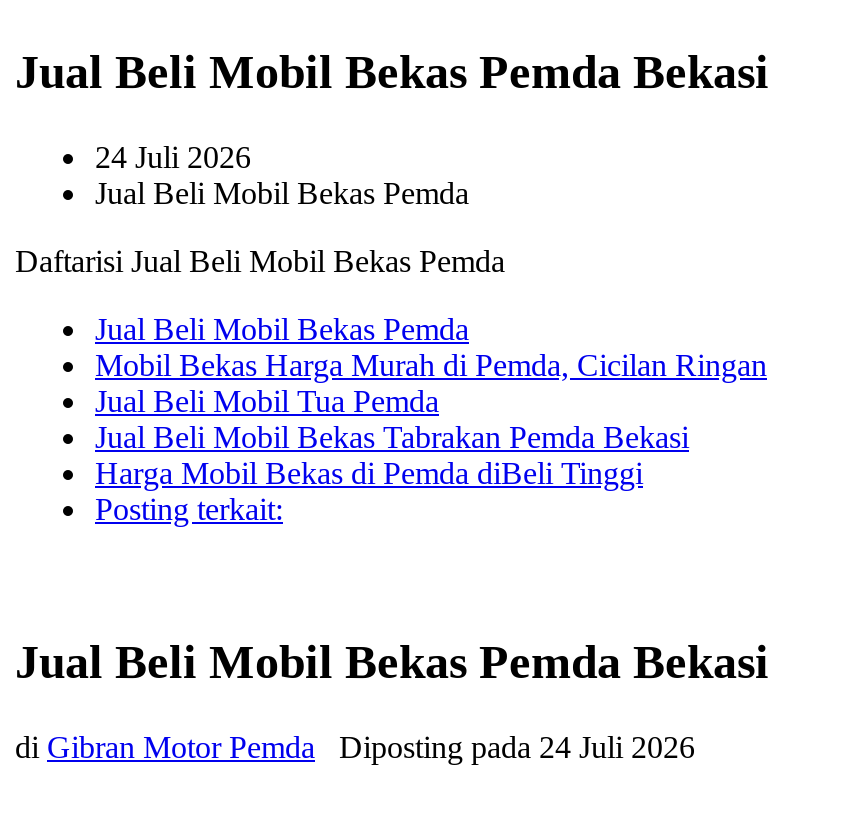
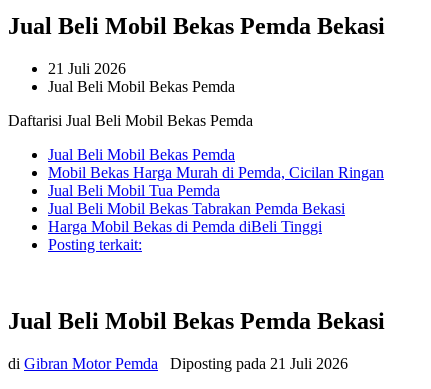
- 24 Juli 2026
+ 21 Juli 2026

- Diposting pada 24 Juli 2026
+ Diposting pada 21 Juli 2026
